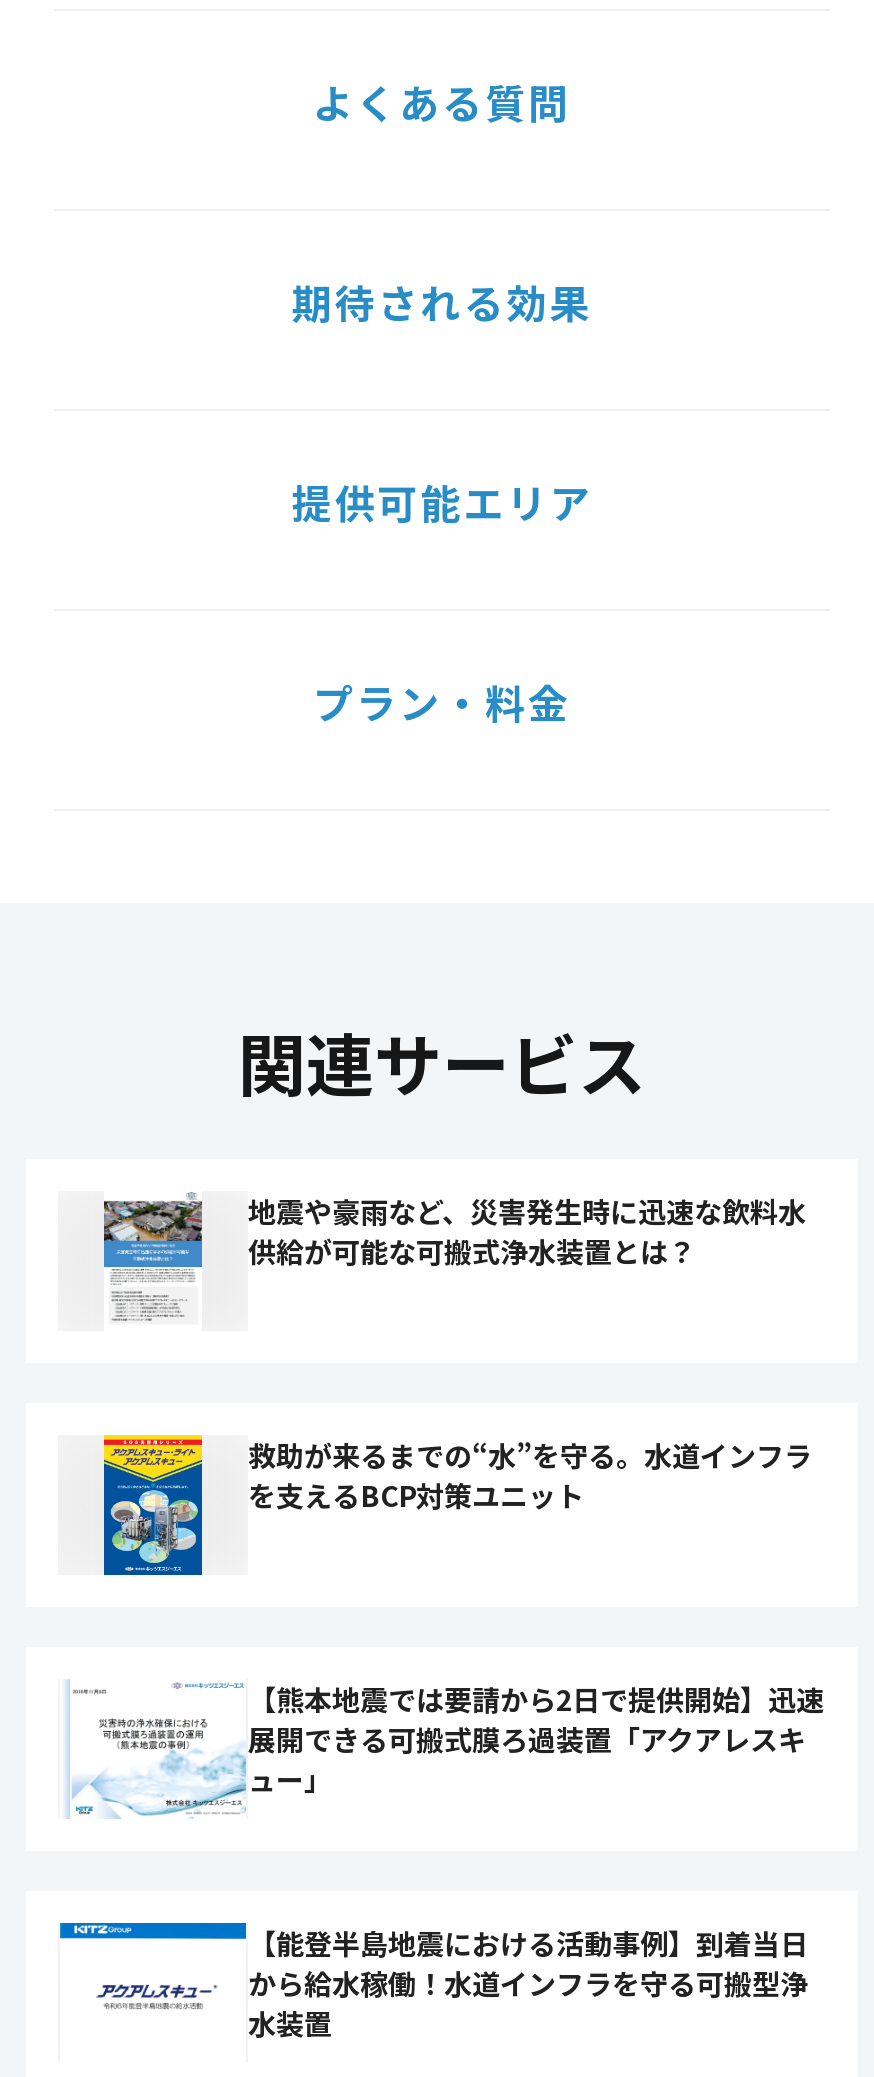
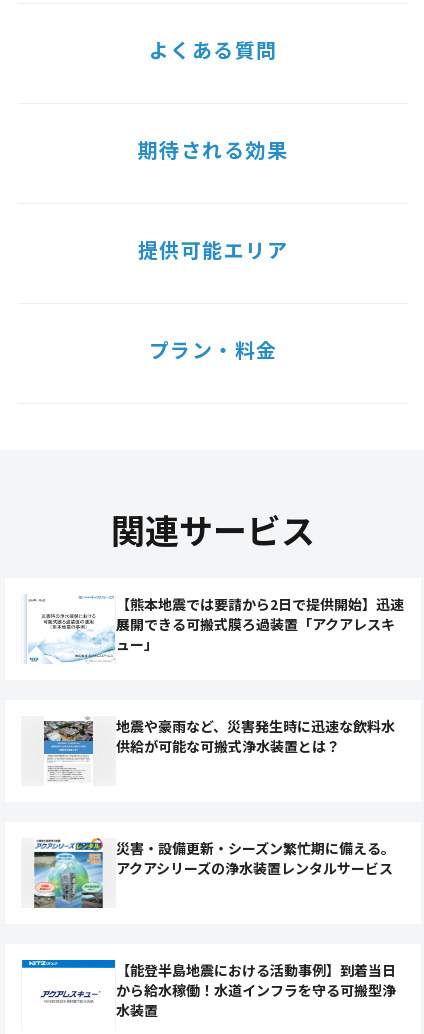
moved down: [image] | 地震や豪雨など、災害発生時に迅速な飲料水 | 供給が可能な可搬式浄水装置とは？

- [image]
- 救助が来るまでの“水”を守る。水道インフラ
- を支えるBCP対策ユニット

moved up: [image] | 【熊本地震では要請から2日で提供開始】迅速 | 展開できる可搬式膜ろ過装置「アクアレスキ

+ [image]
+ 災害・設備更新・シーズン繁忙期に備える。
+ アクアシリーズの浄水装置レンタルサービス
